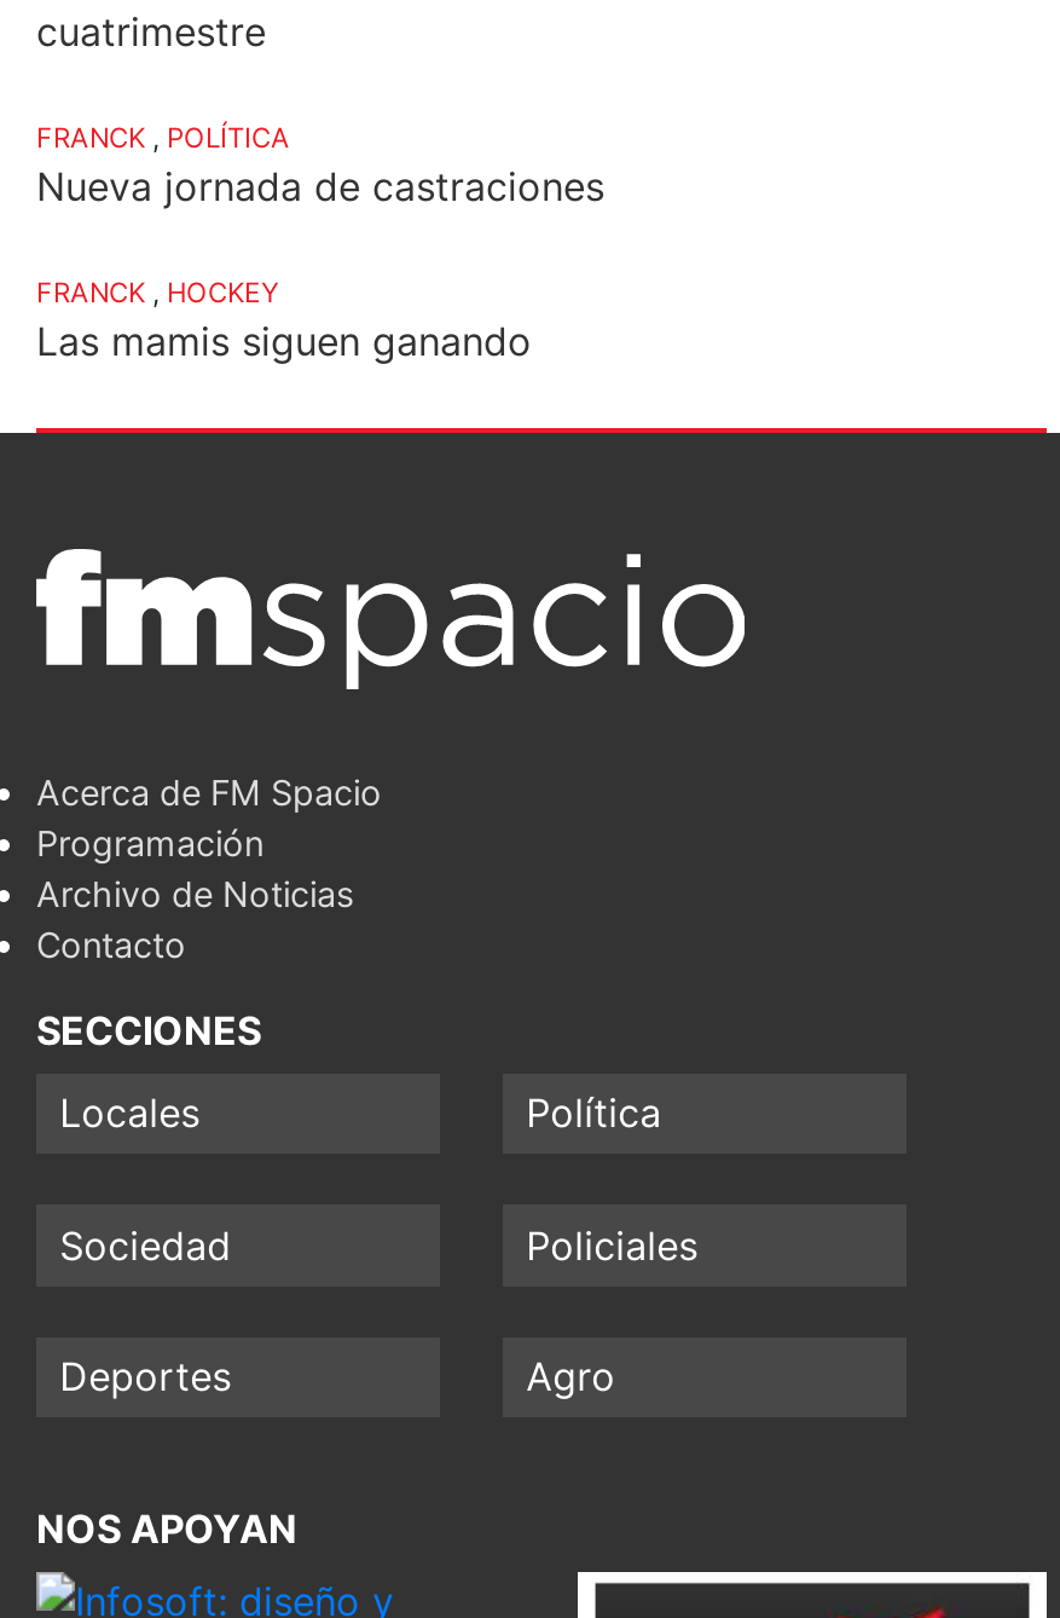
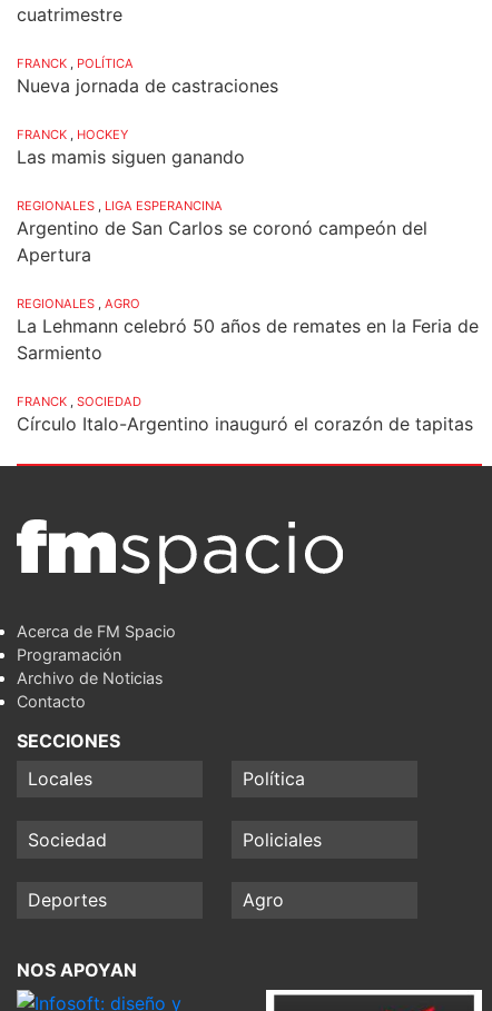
+ REGIONALES , LIGA ESPERANCINA
+ Argentino de San Carlos se coronó campeón del
+ Apertura
+ REGIONALES , AGRO
+ La Lehmann celebró 50 años de remates en la Feria de
+ Sarmiento
+ FRANCK , SOCIEDAD
+ Círculo Italo-Argentino inauguró el corazón de tapitas
